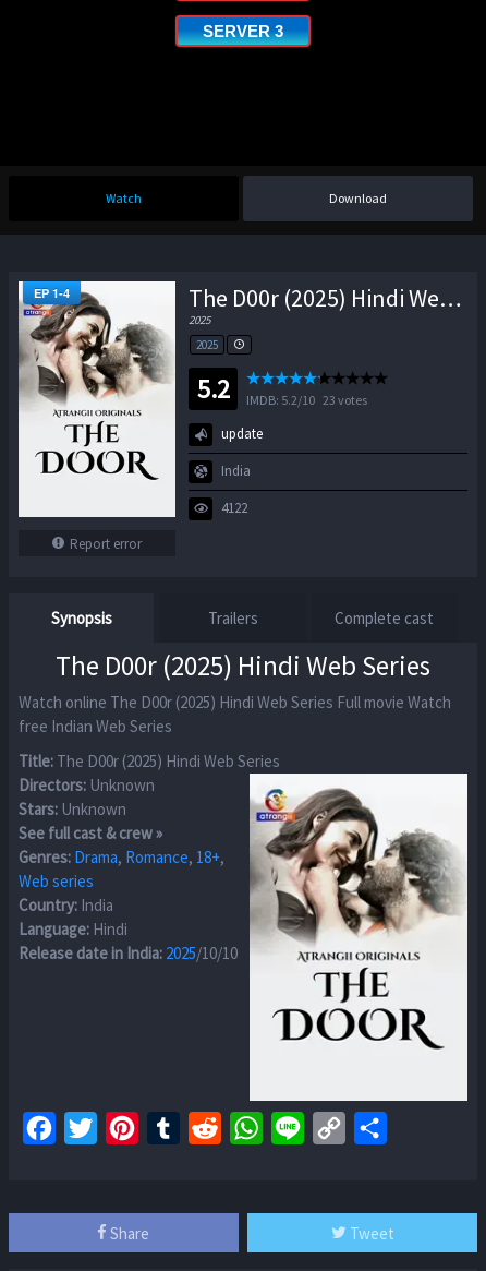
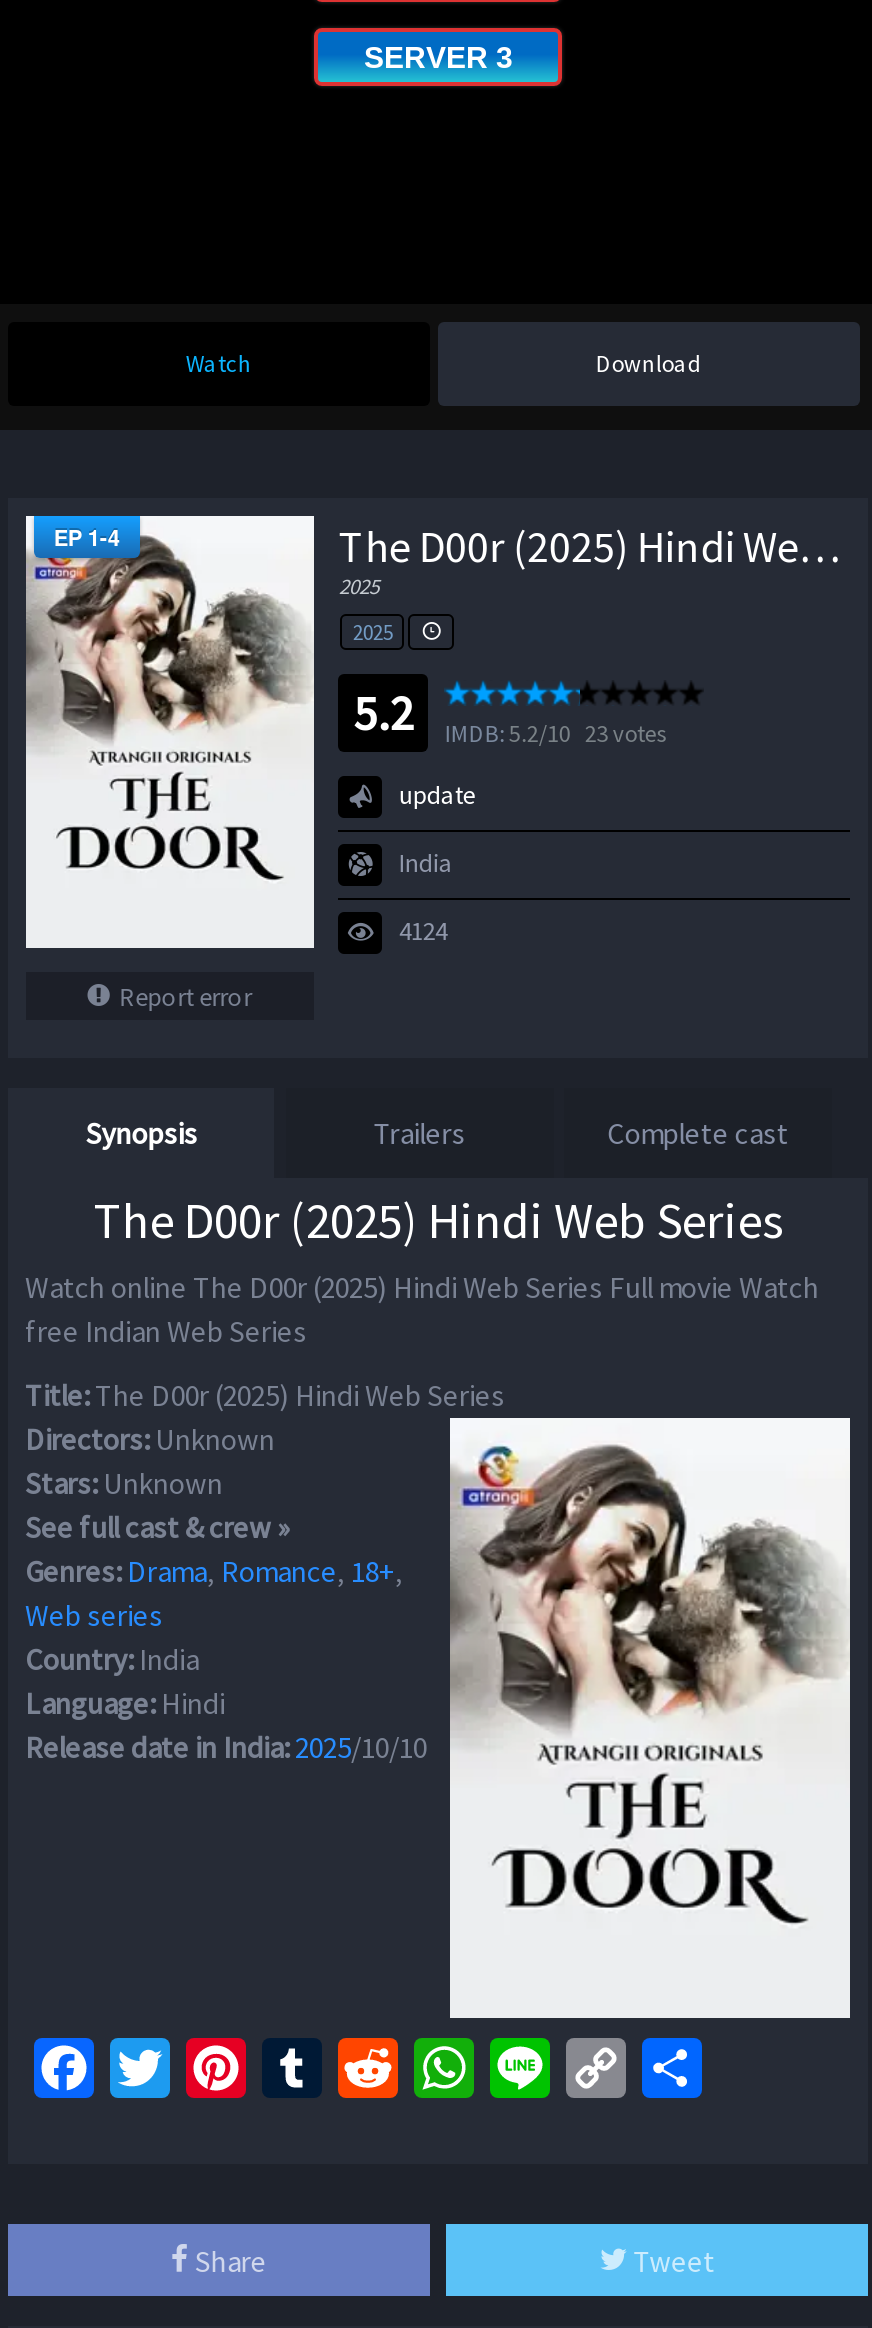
- 4122
+ 4124
